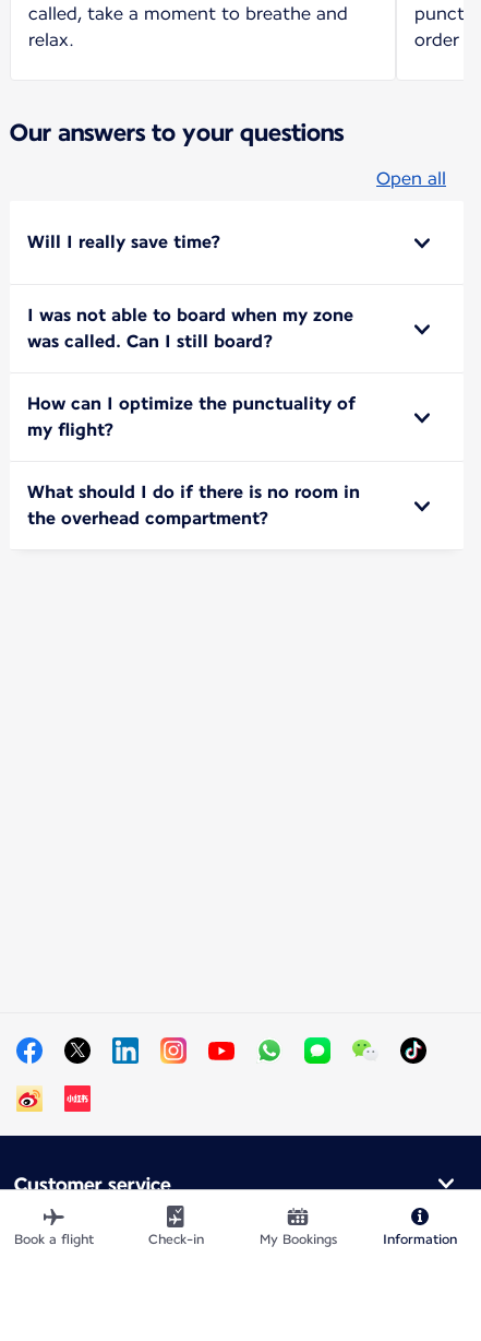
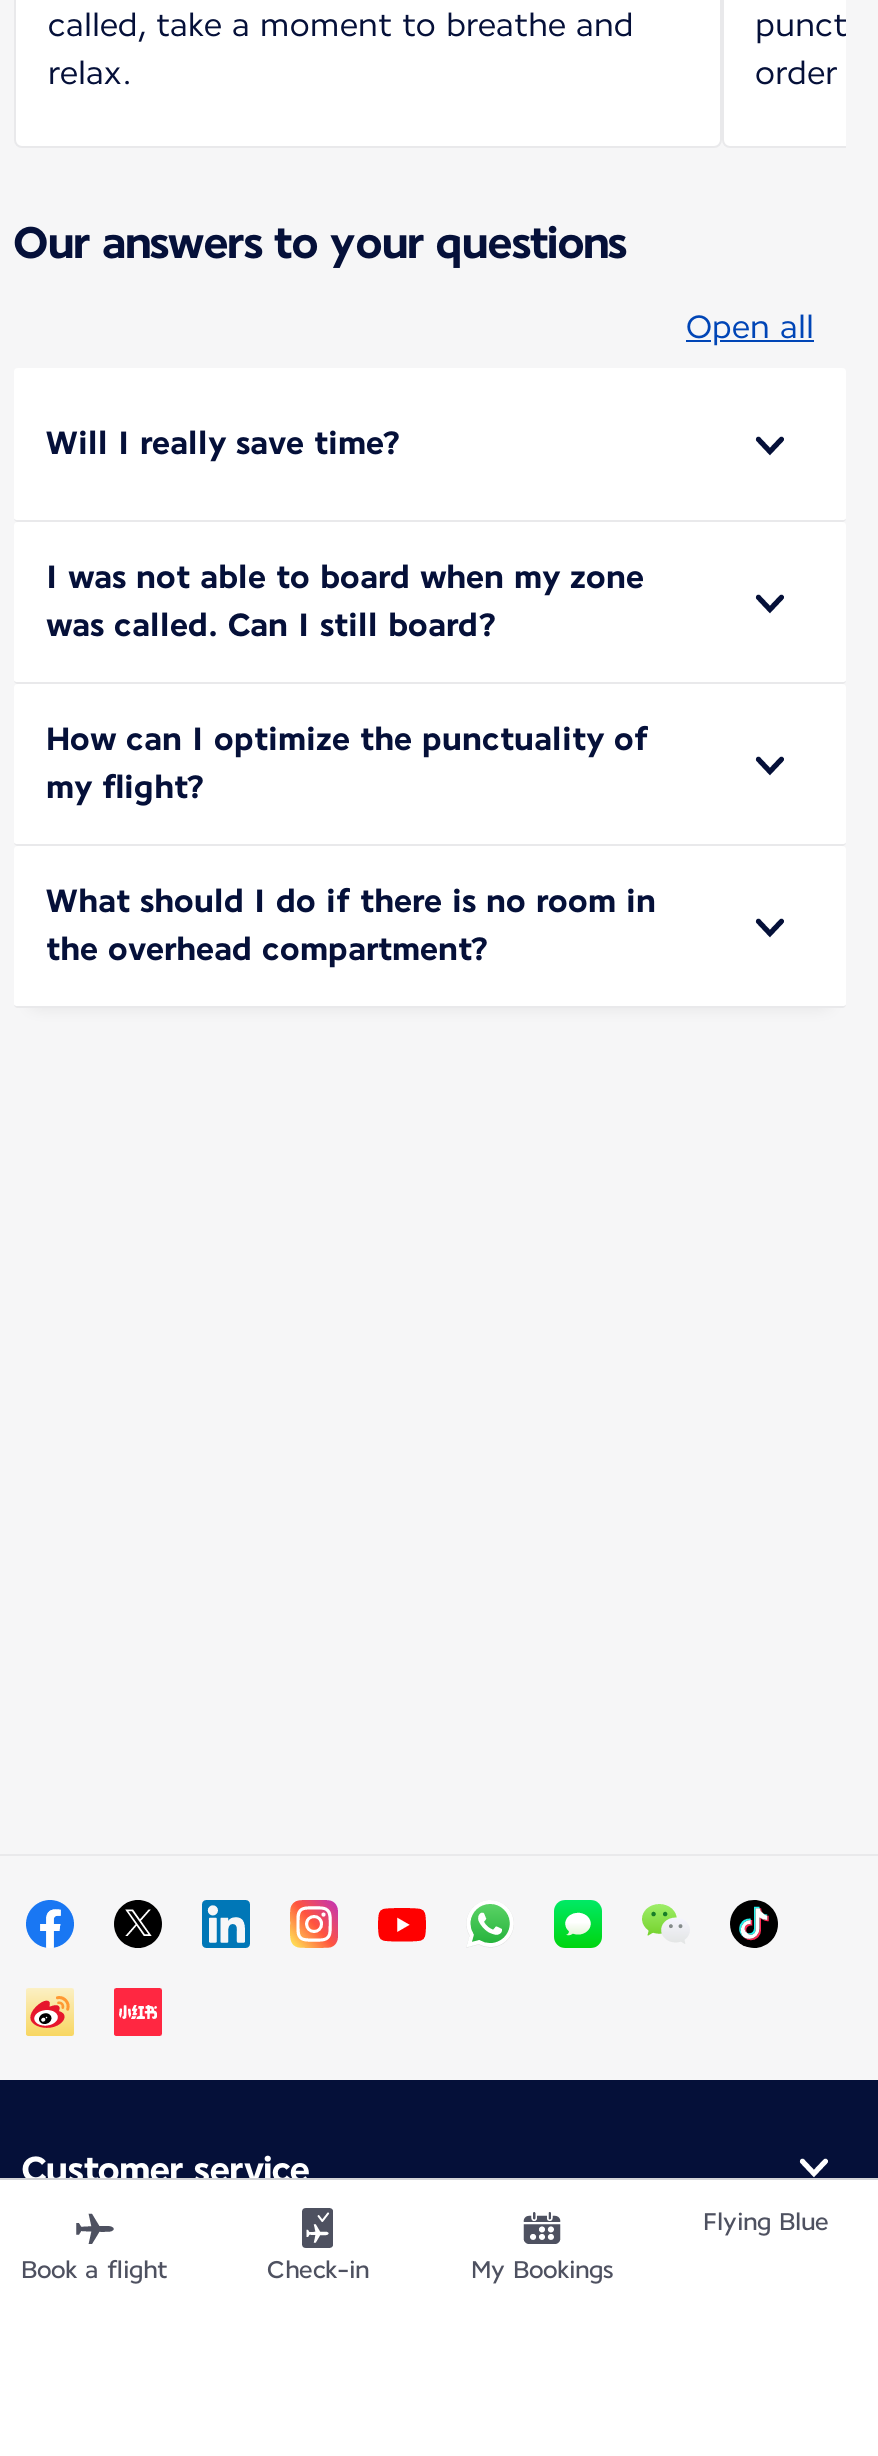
- Information
+ Flying Blue
